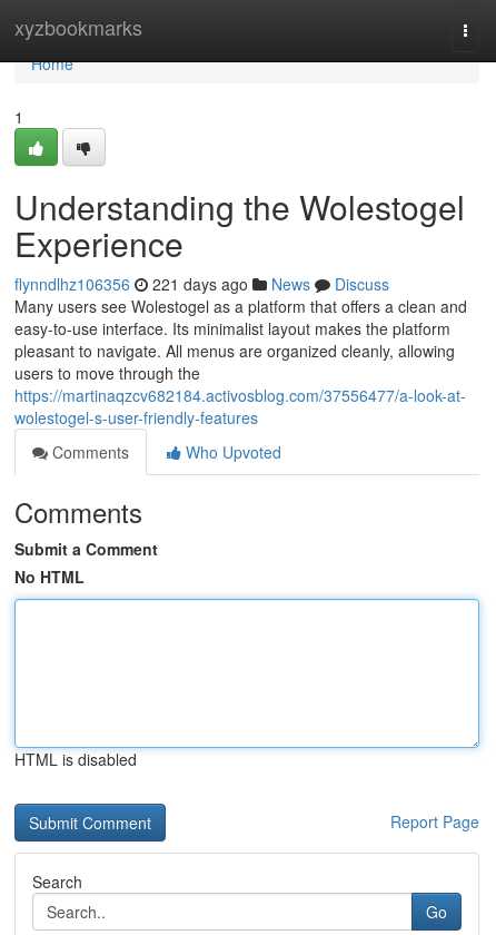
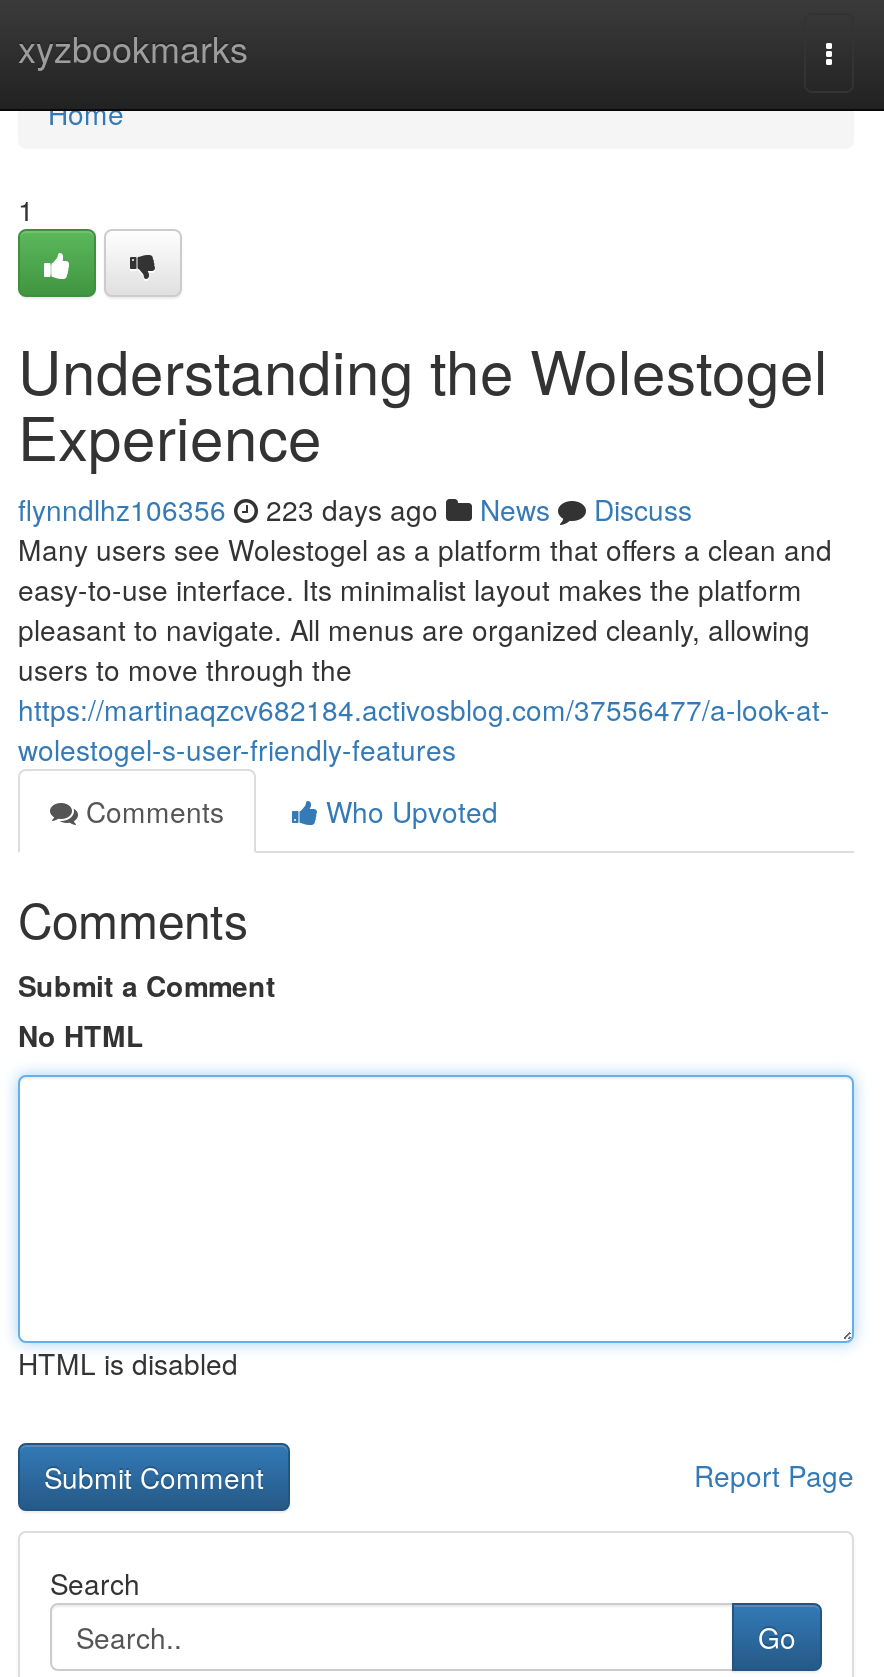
- flynndlhz106356 221 days ago News Discuss
+ flynndlhz106356 223 days ago News Discuss
